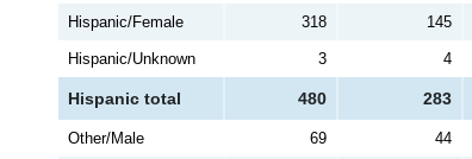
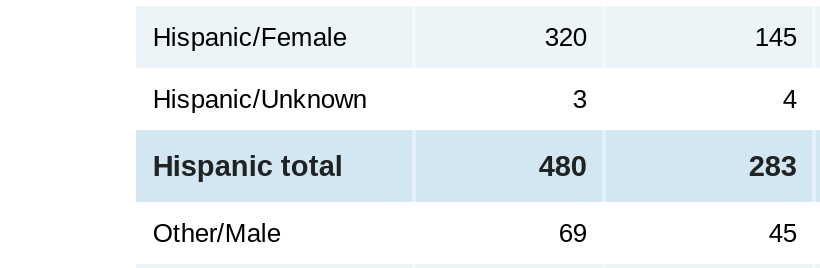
- 318
+ 320

- 44
+ 45
